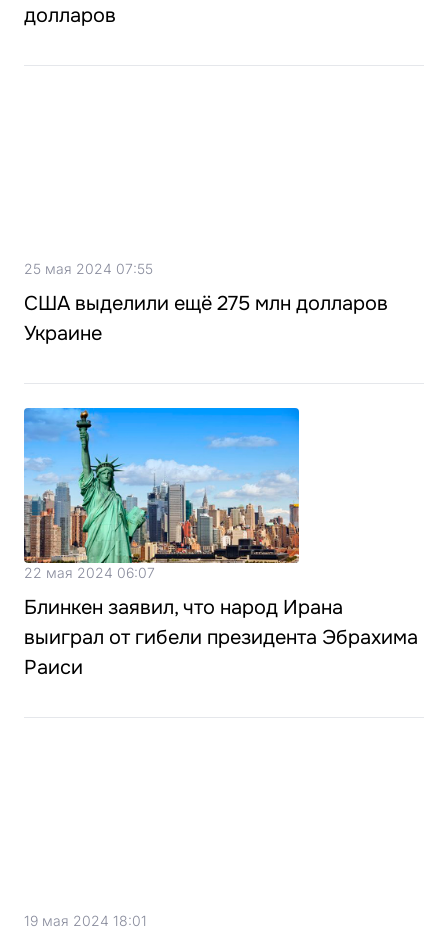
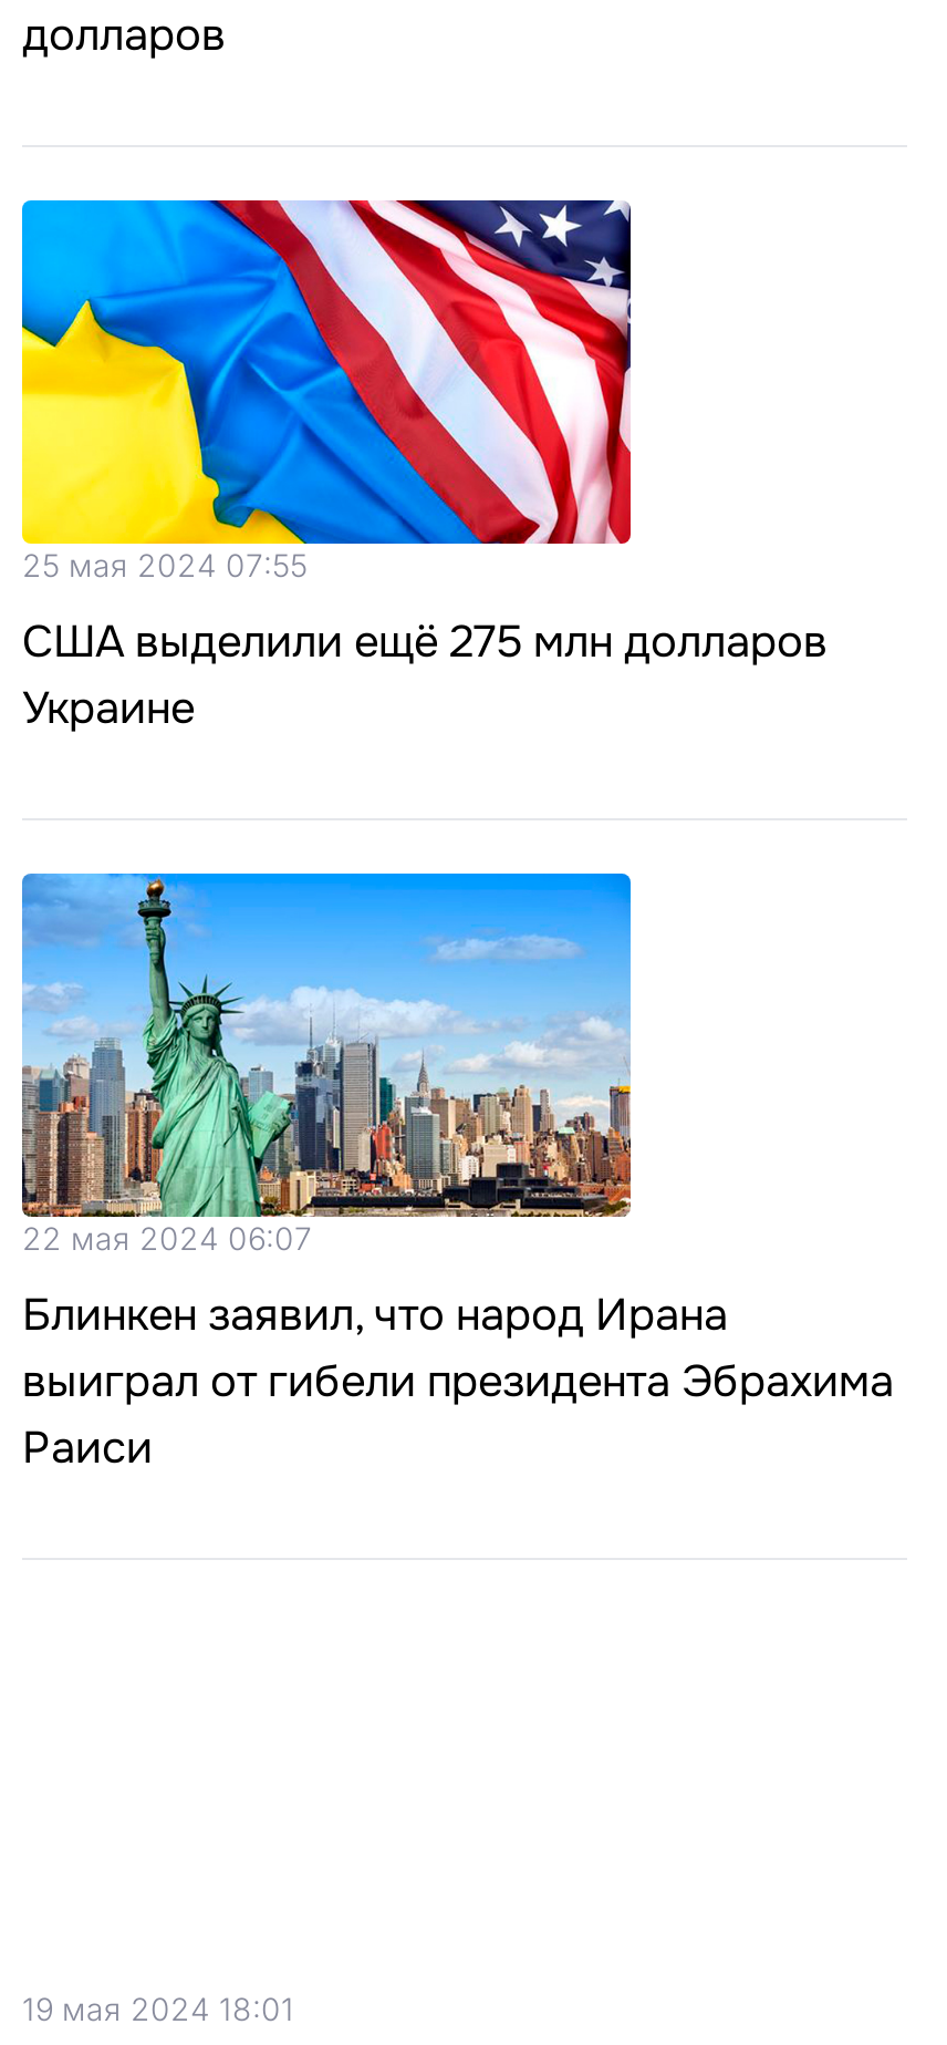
+ [image]
